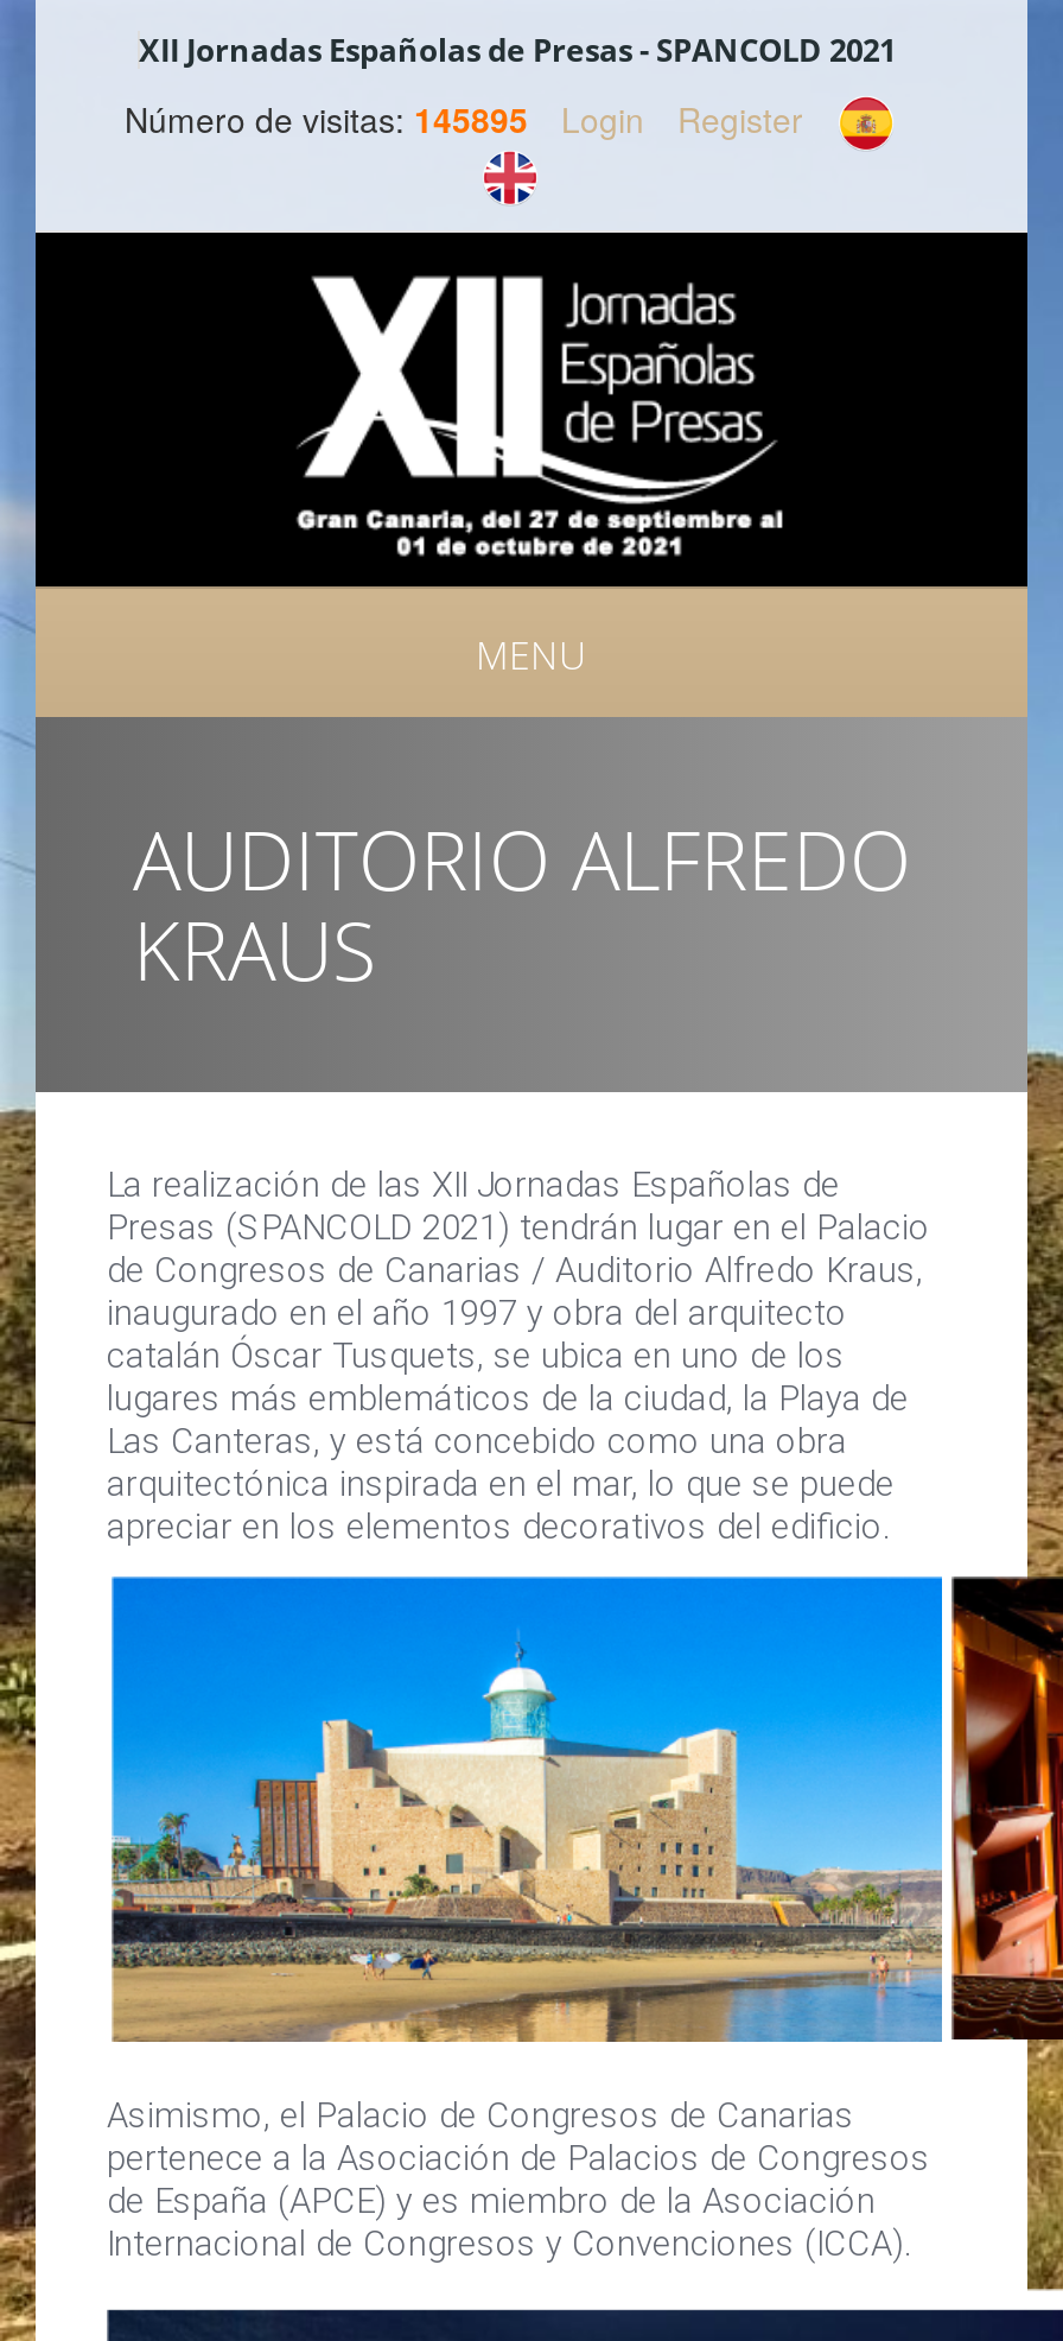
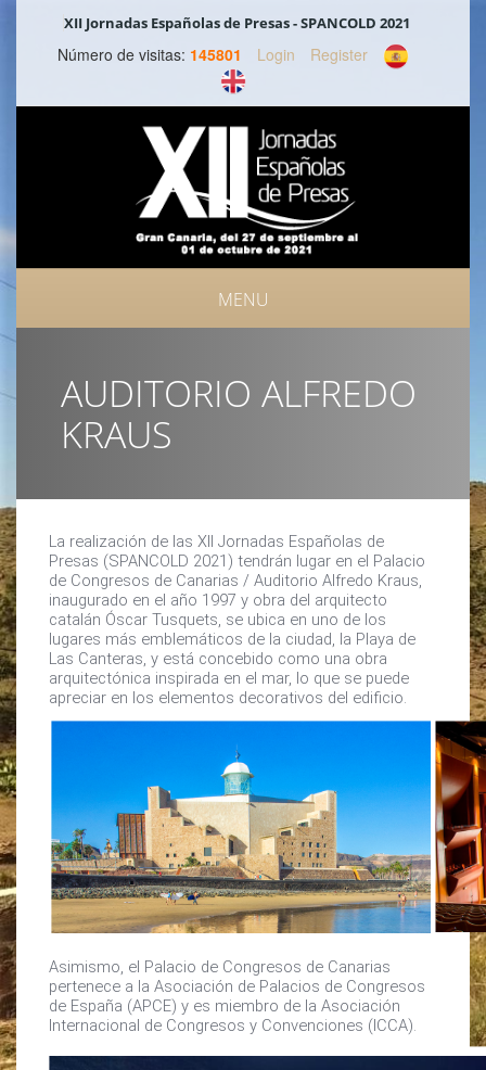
- Número de visitas: 145895
+ Número de visitas: 145801
